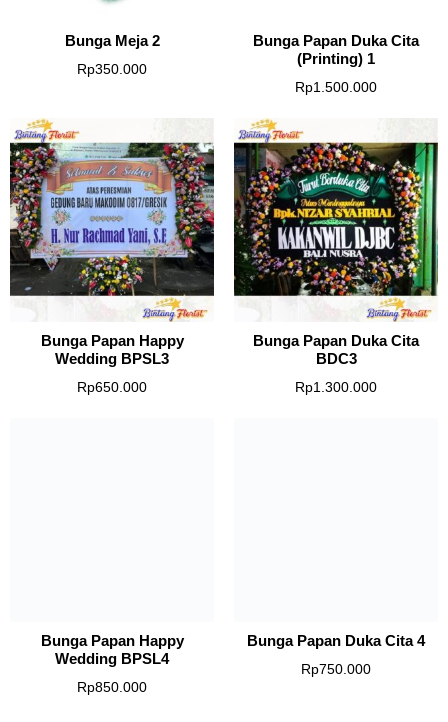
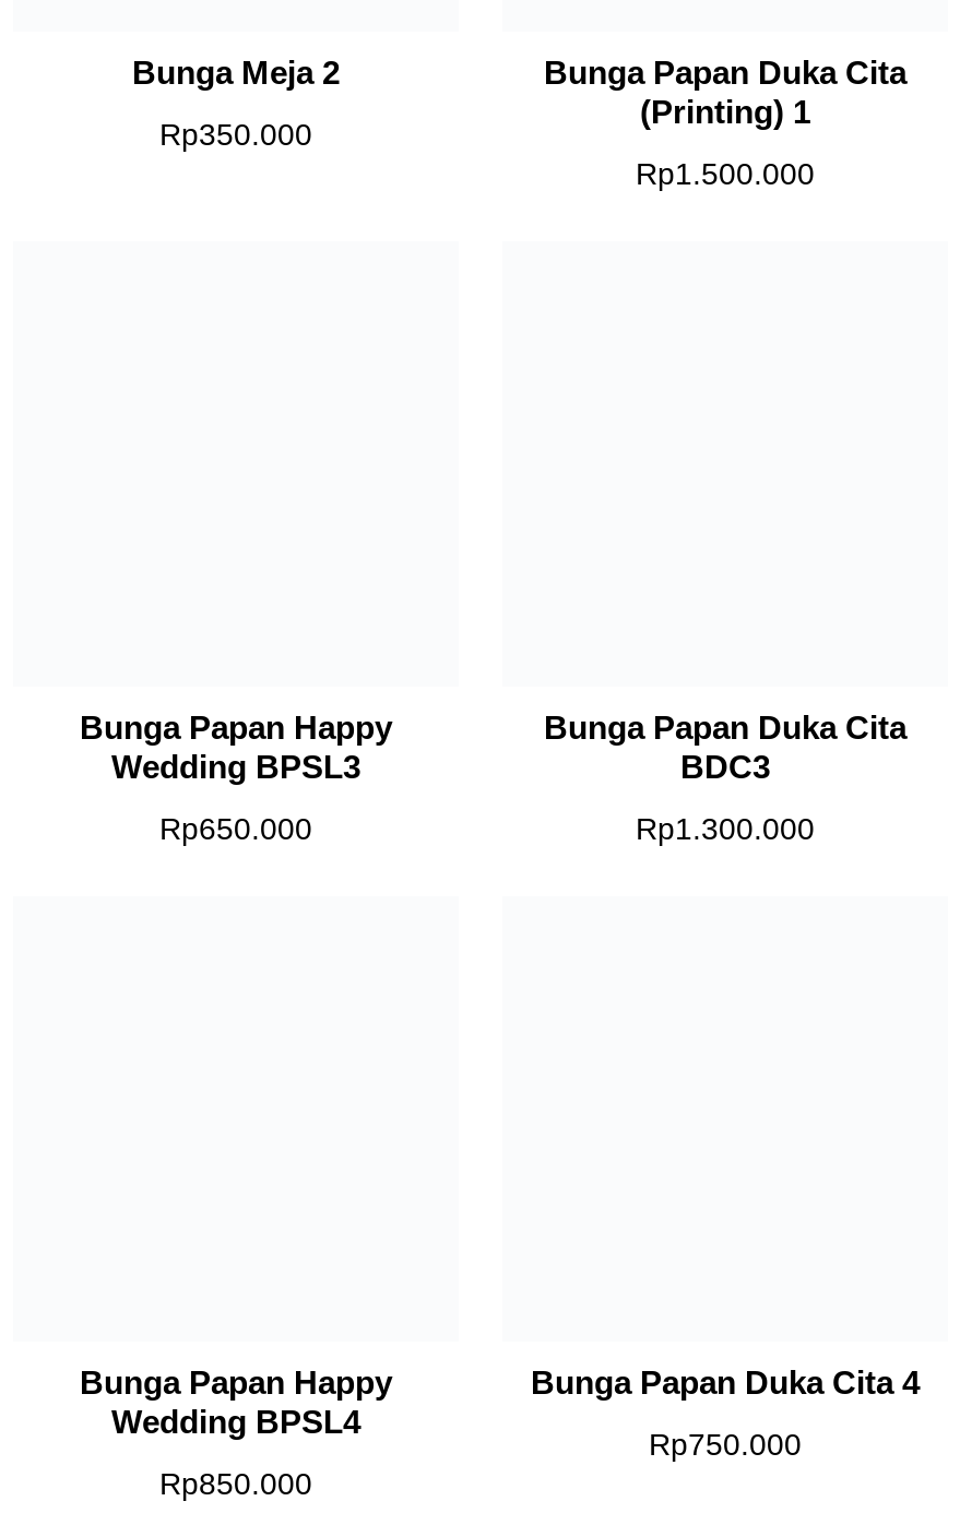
- [image]

- [image]
